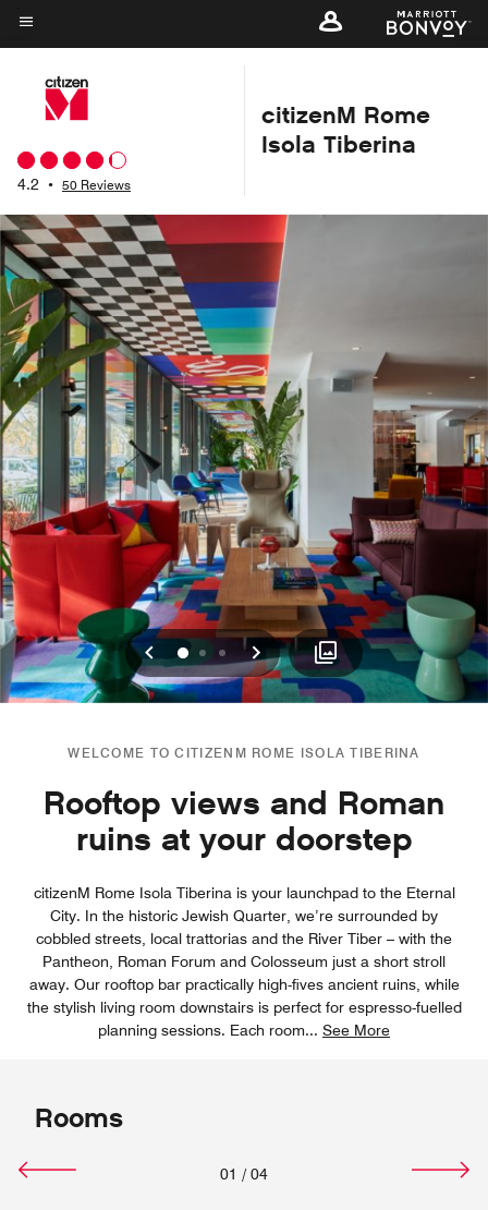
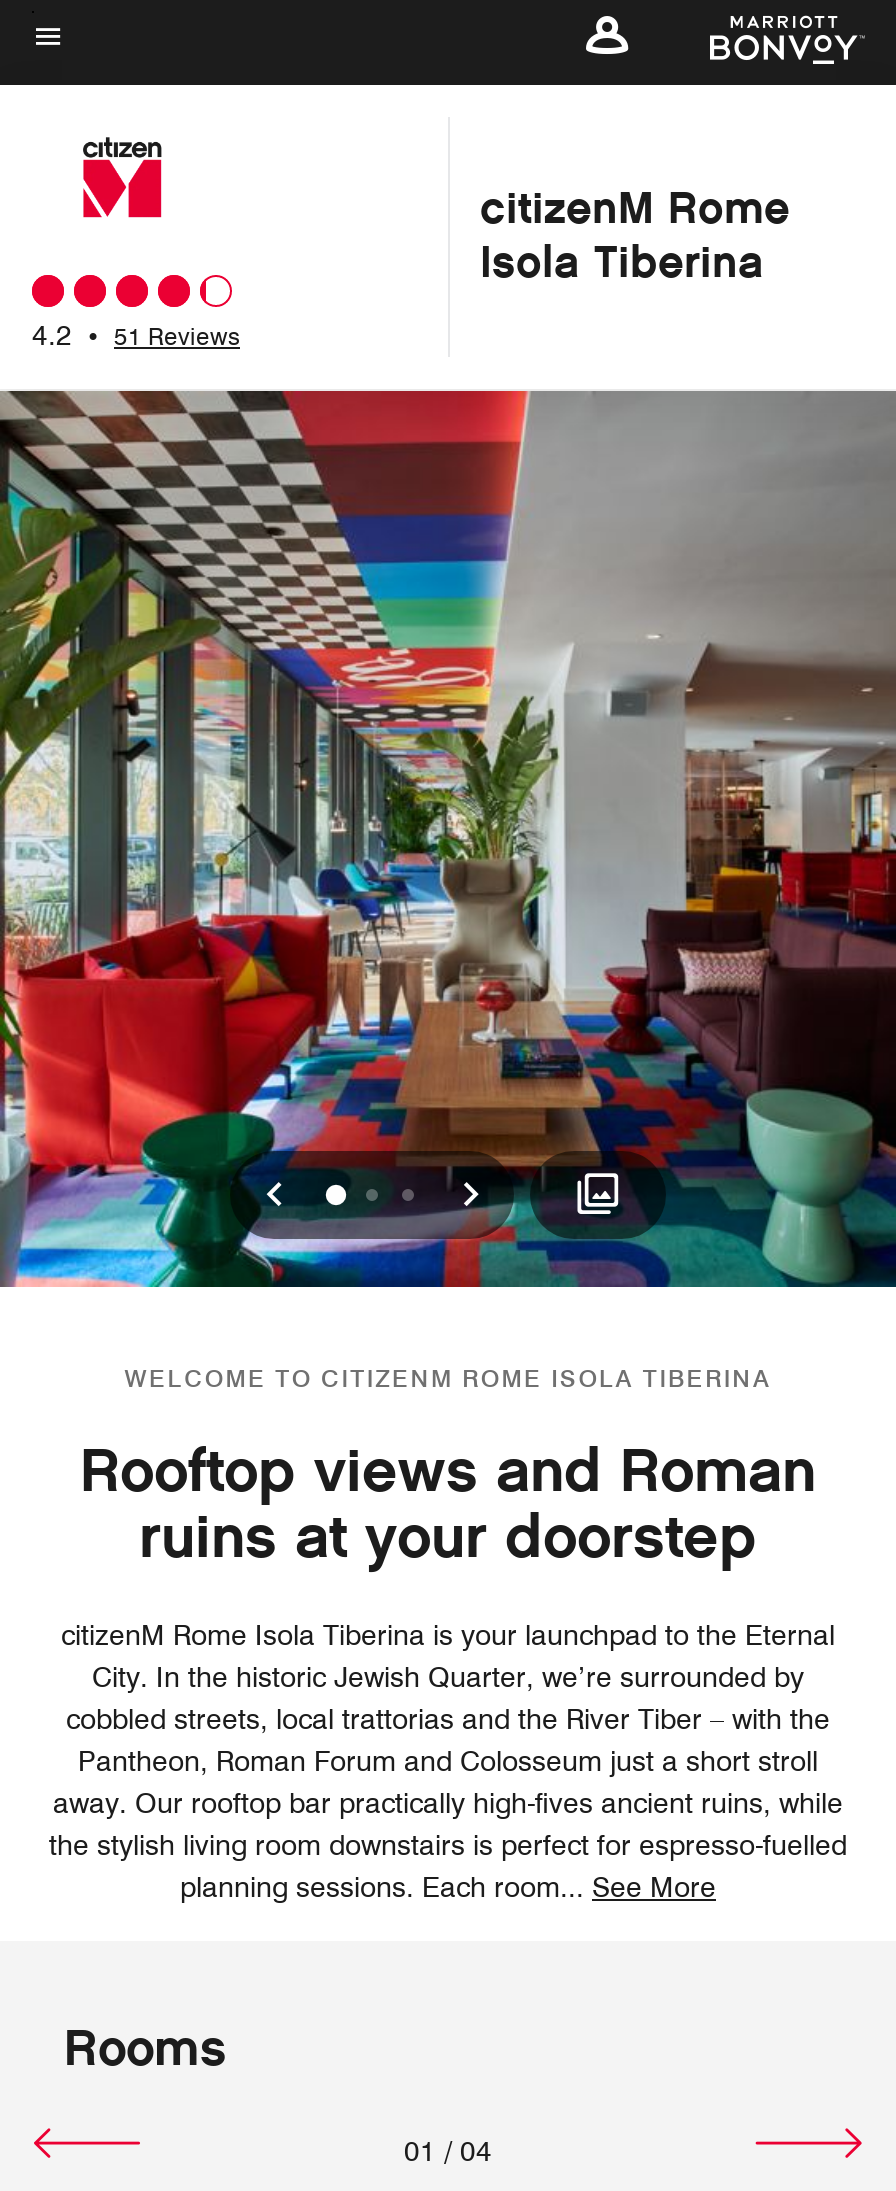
- 4.2 • 50 Reviews
+ 4.2 • 51 Reviews
